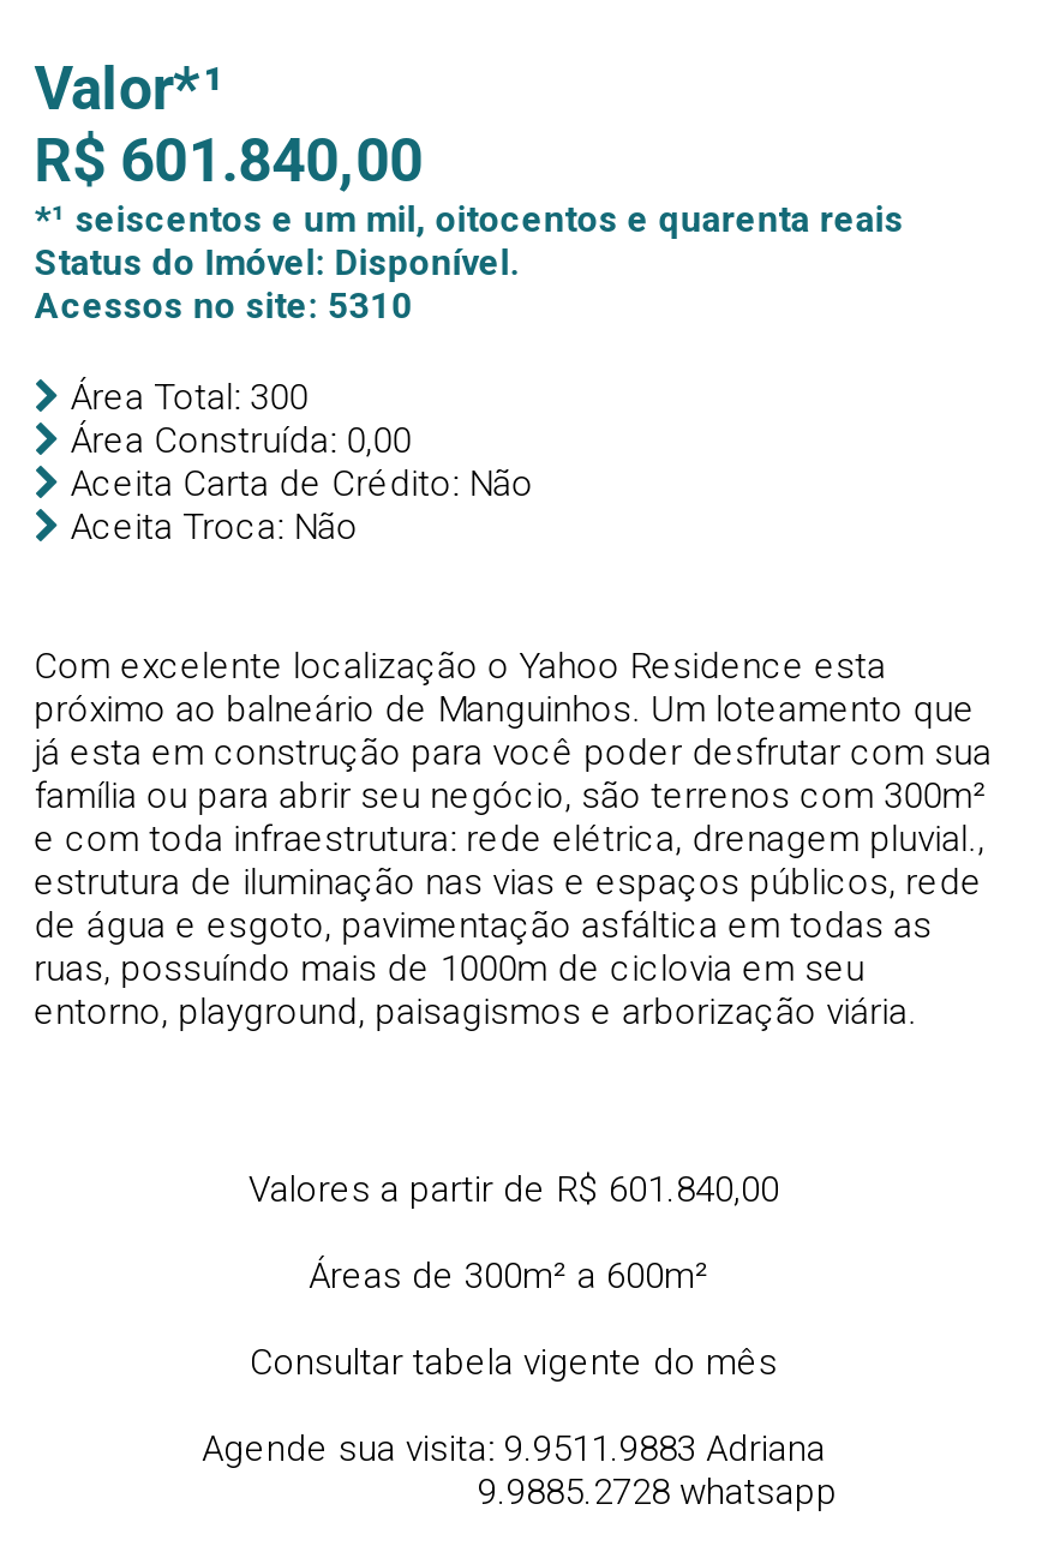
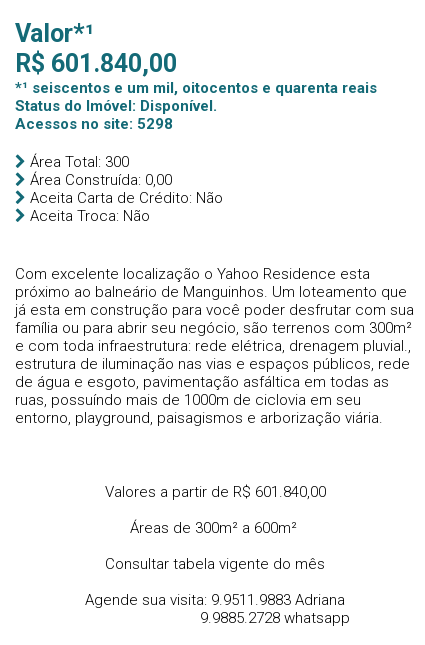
- Acessos no site: 5310
+ Acessos no site: 5298
